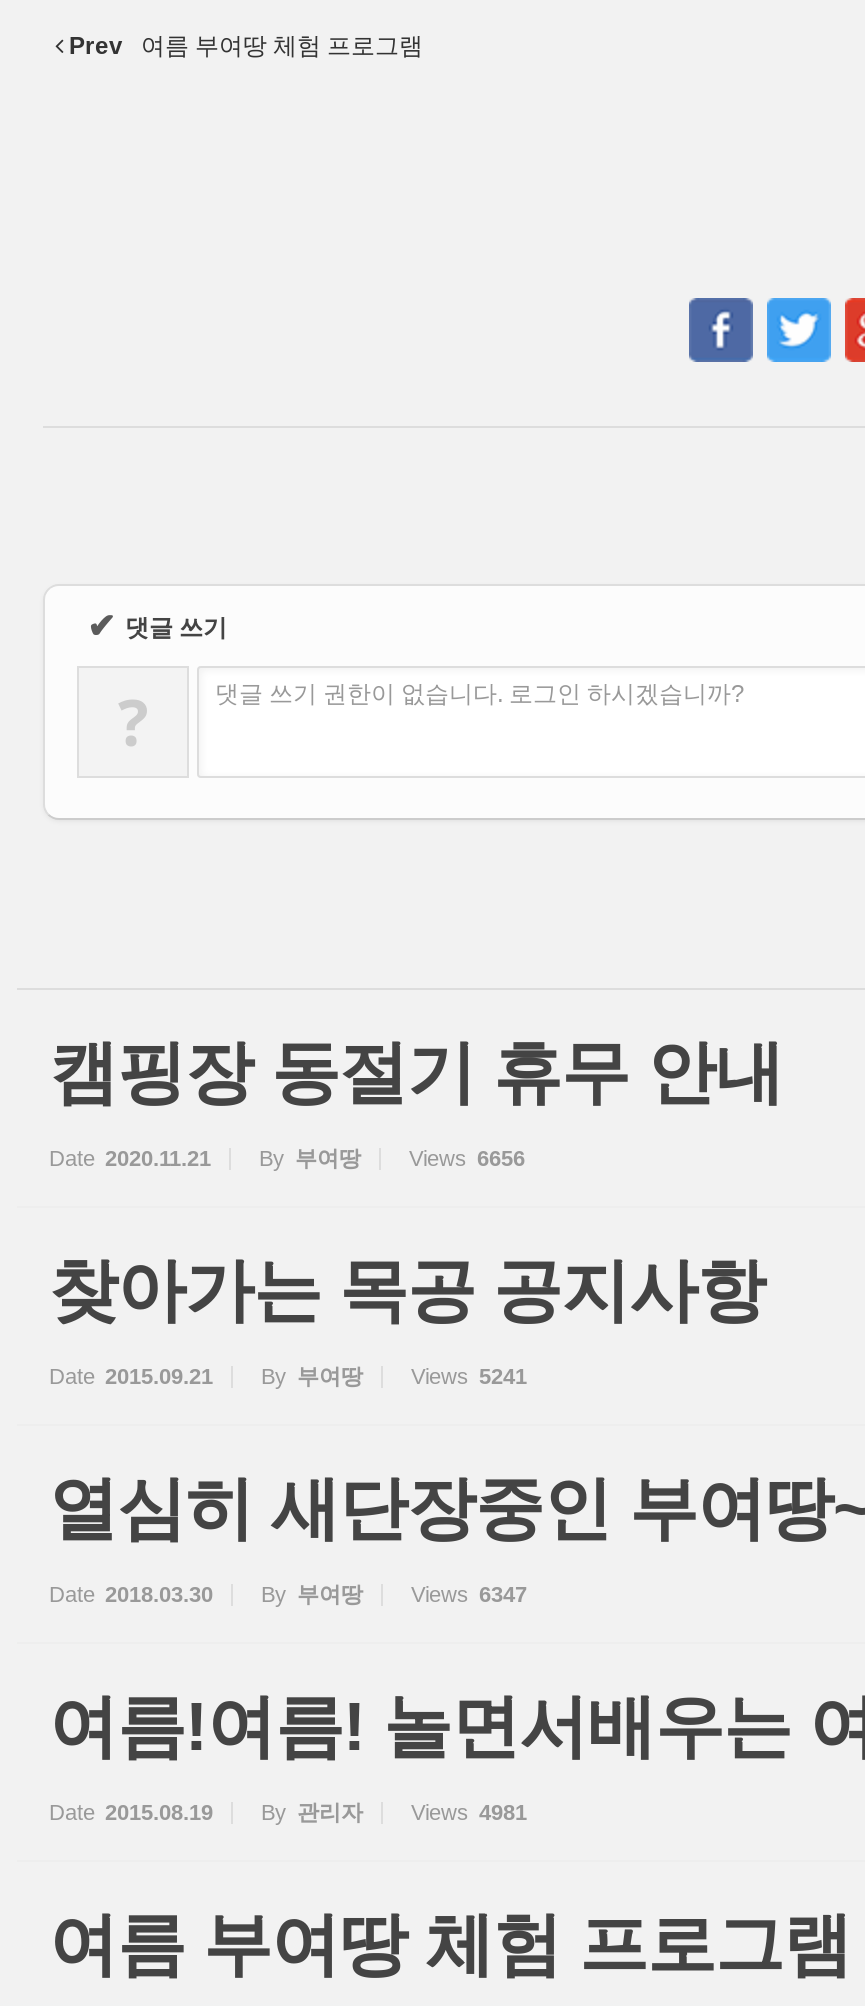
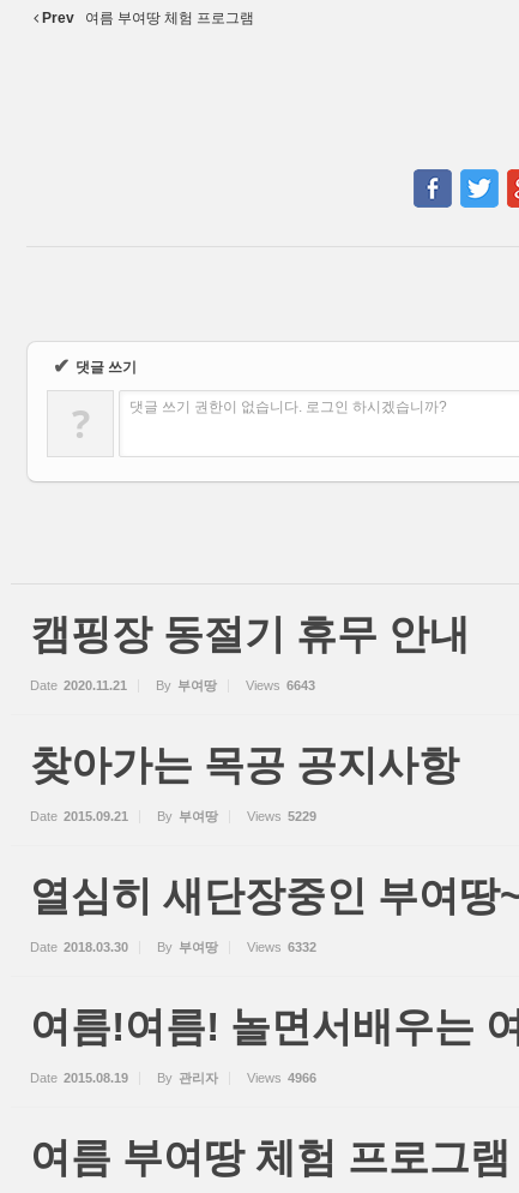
- Date 2020.11.21 By 부여땅 Views 6656
+ Date 2020.11.21 By 부여땅 Views 6643

- Date 2015.09.21 By 부여땅 Views 5241
+ Date 2015.09.21 By 부여땅 Views 5229

- Date 2018.03.30 By 부여땅 Views 6347
+ Date 2018.03.30 By 부여땅 Views 6332

- Date 2015.08.19 By 관리자 Views 4981
+ Date 2015.08.19 By 관리자 Views 4966
